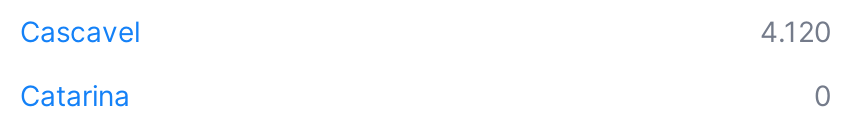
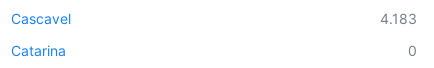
- 4.120
+ 4.183
